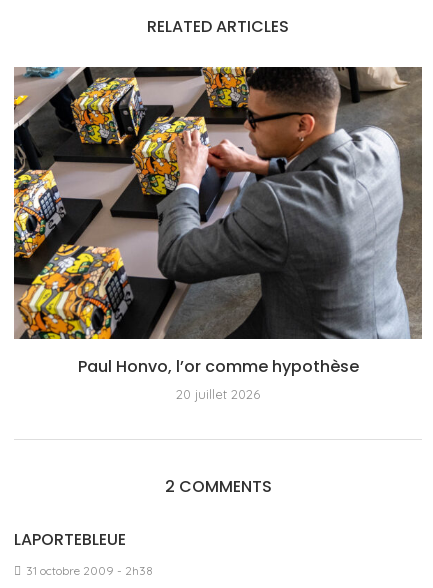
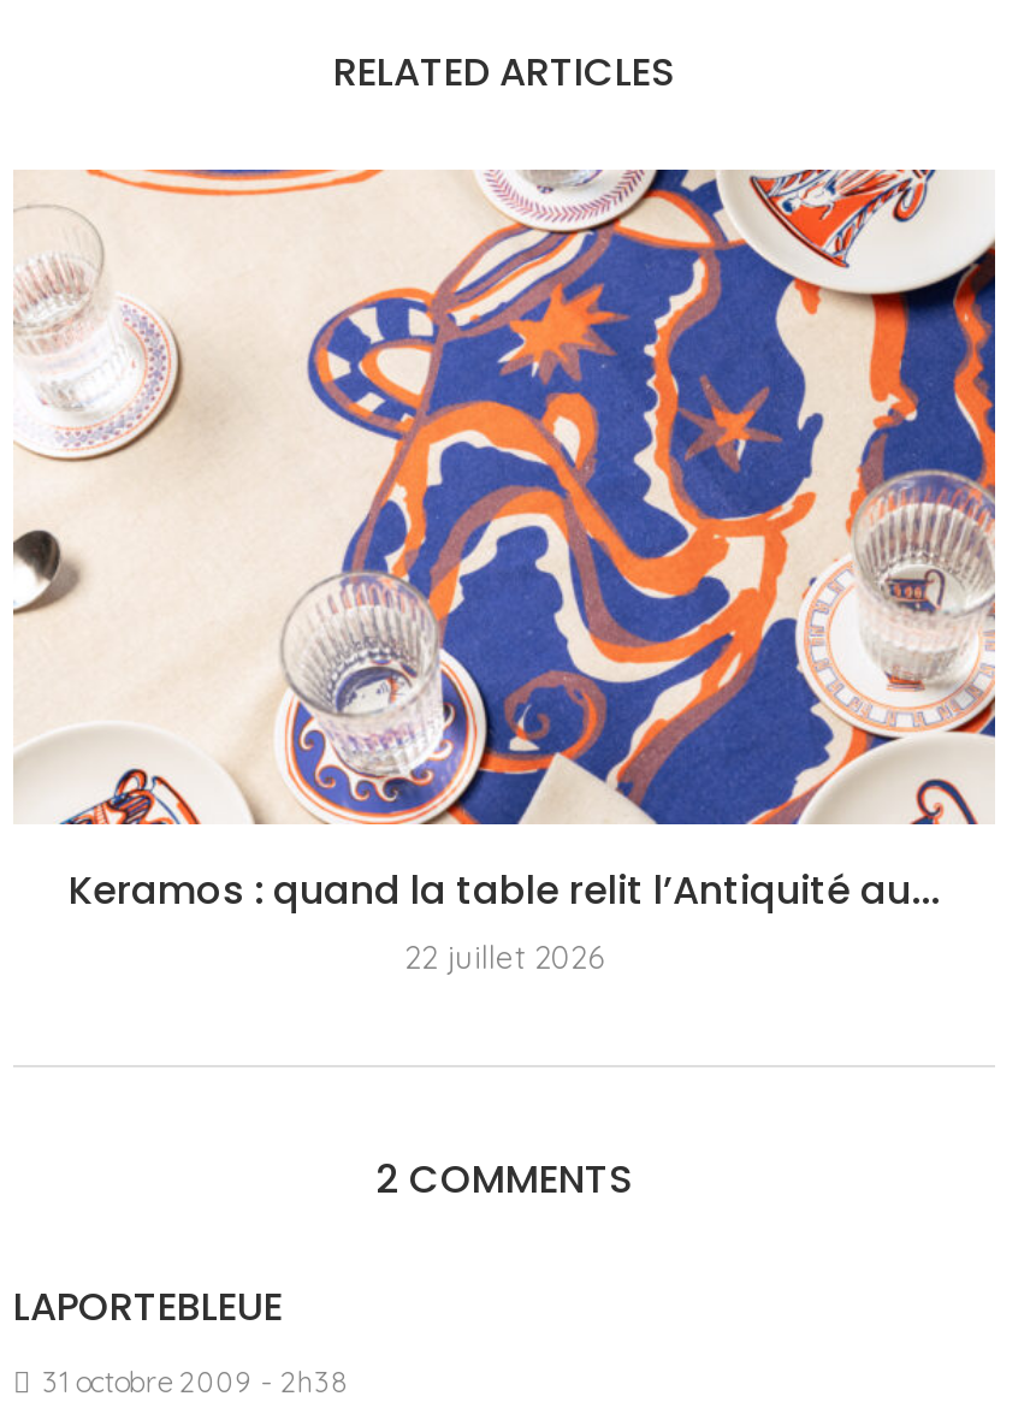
- [image]
- Paul Honvo, l’or comme hypothèse
- 20 juillet 2026
+ [image]
+ Keramos : quand la table relit l’Antiquité au...
+ 22 juillet 2026
